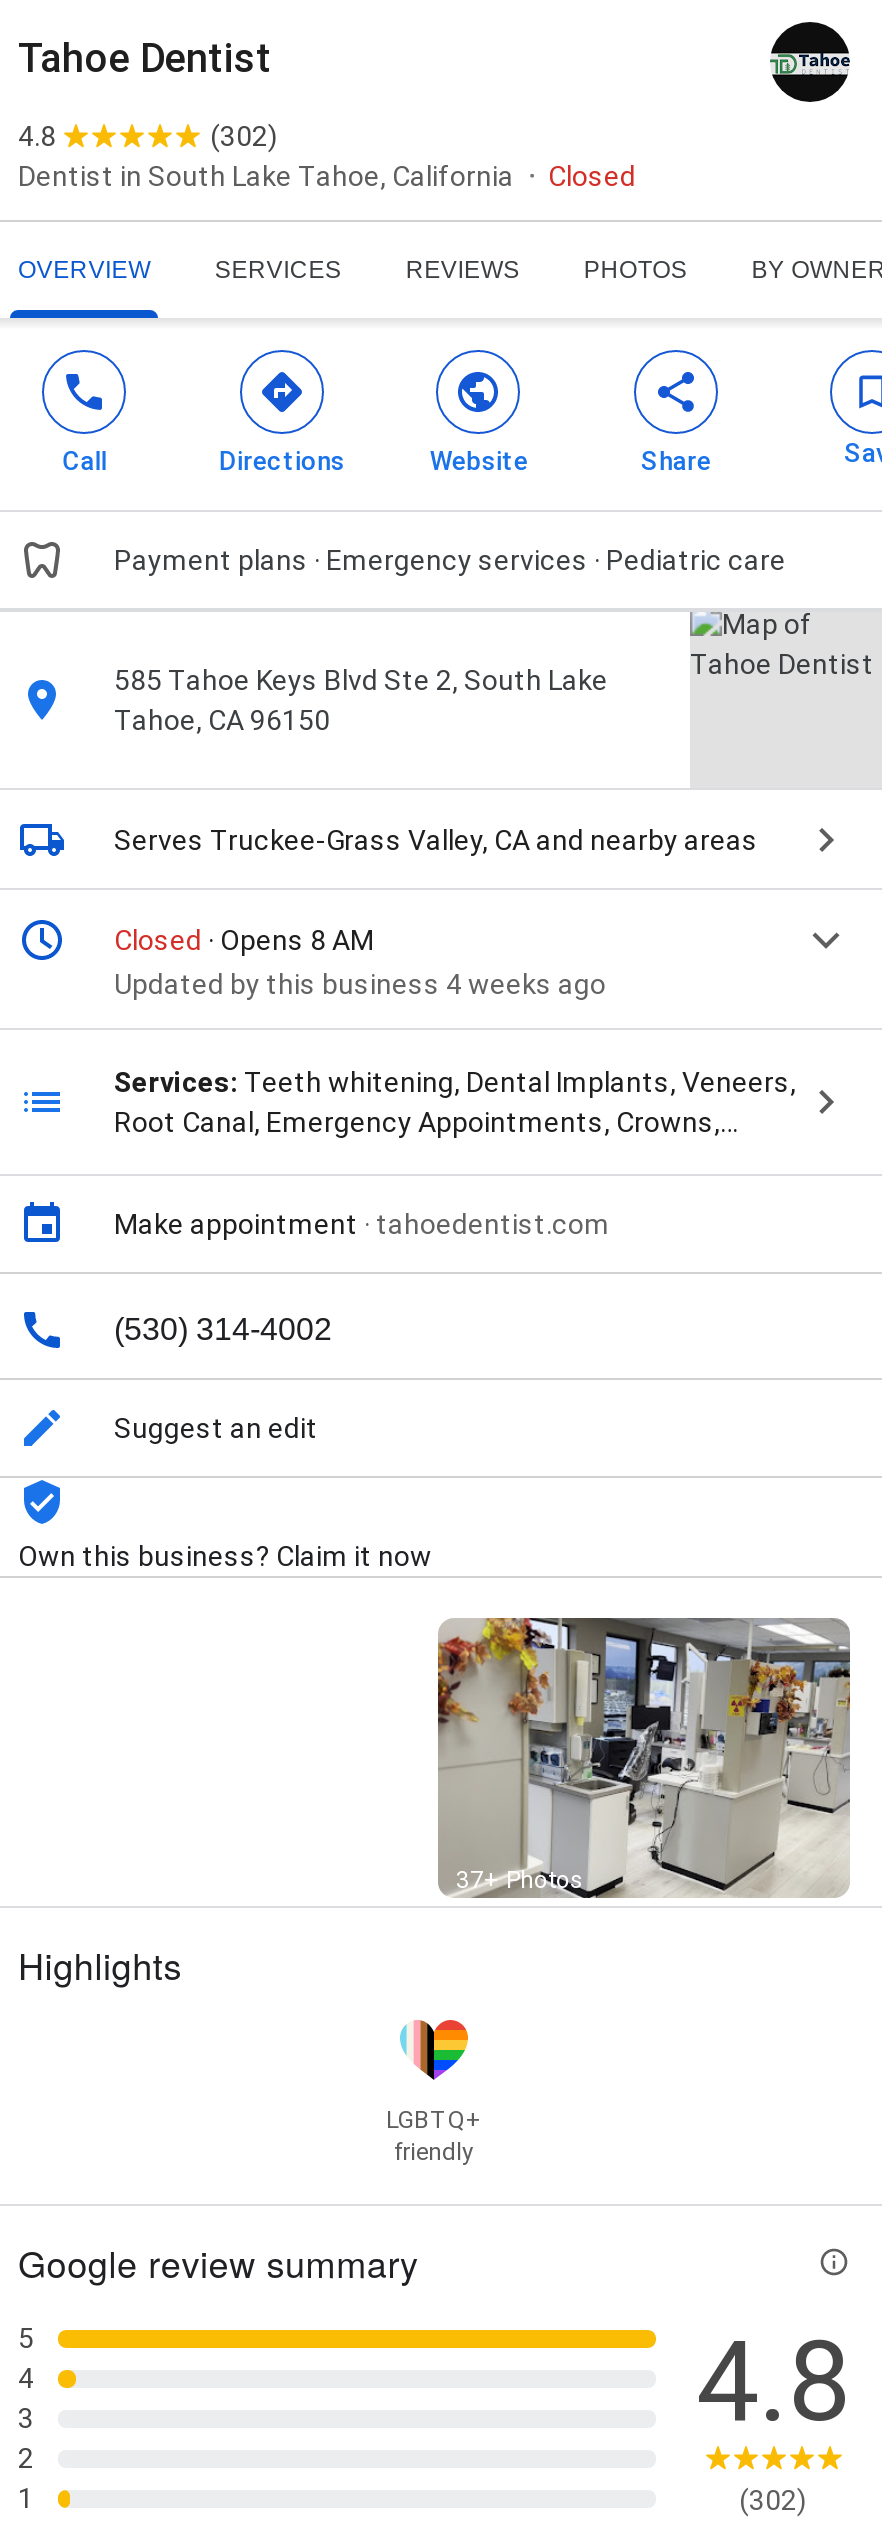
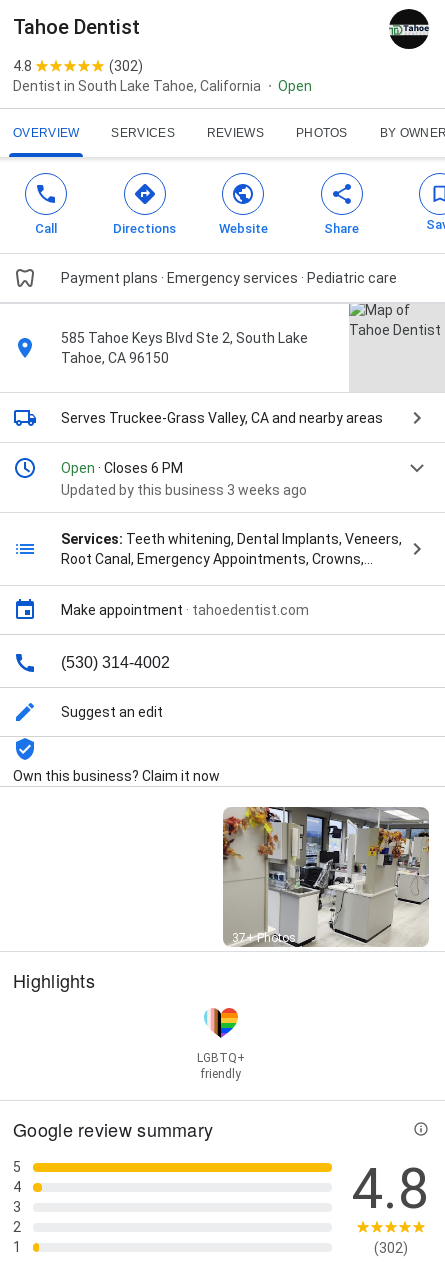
- Closed
+ Open

- Closed · Opens 8 AM
- Updated by this business 4 weeks ago
+ Open · Closes 6 PM
+ Updated by this business 3 weeks ago
